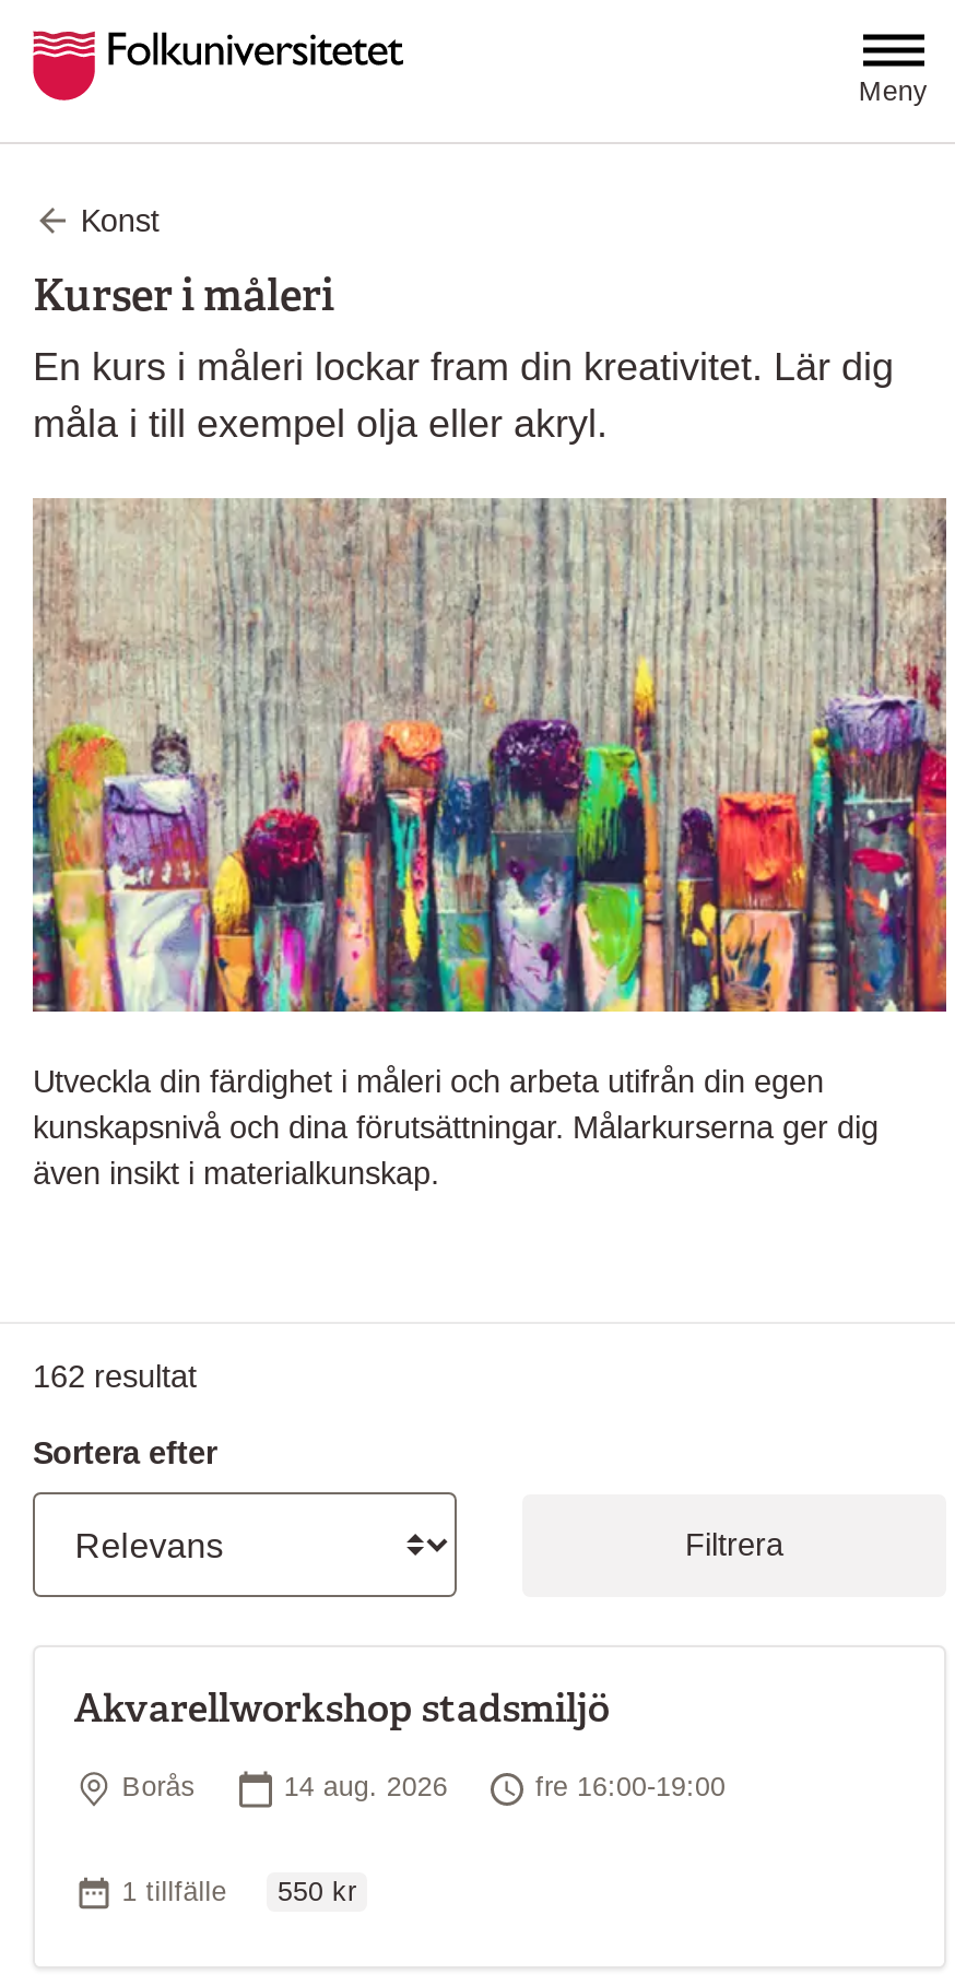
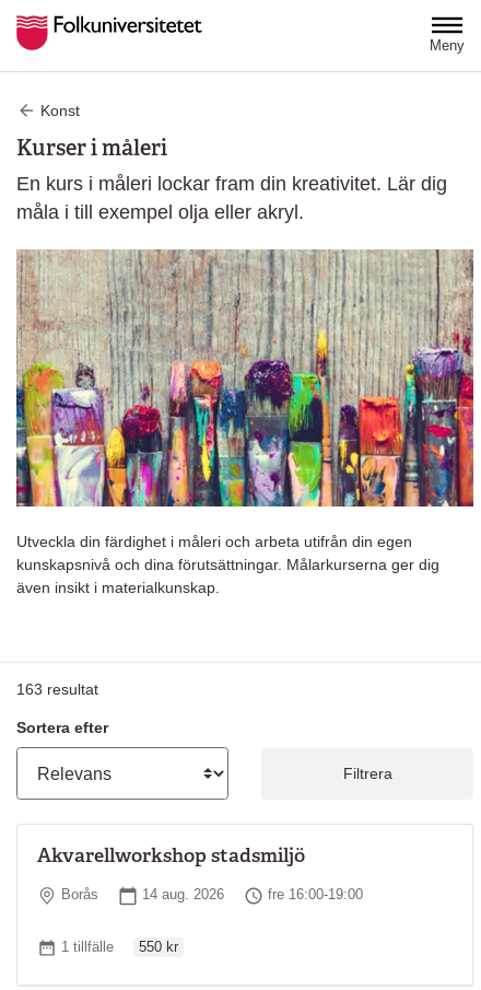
- 162 resultat
+ 163 resultat
